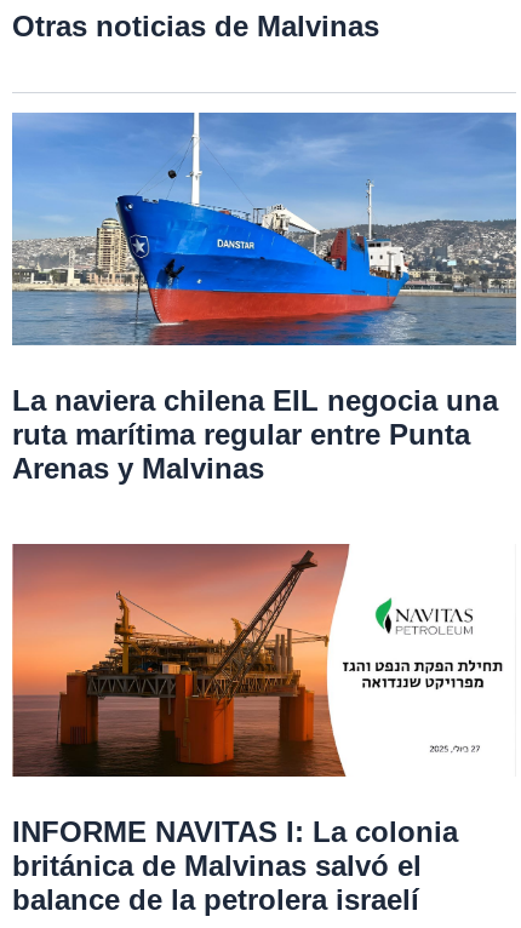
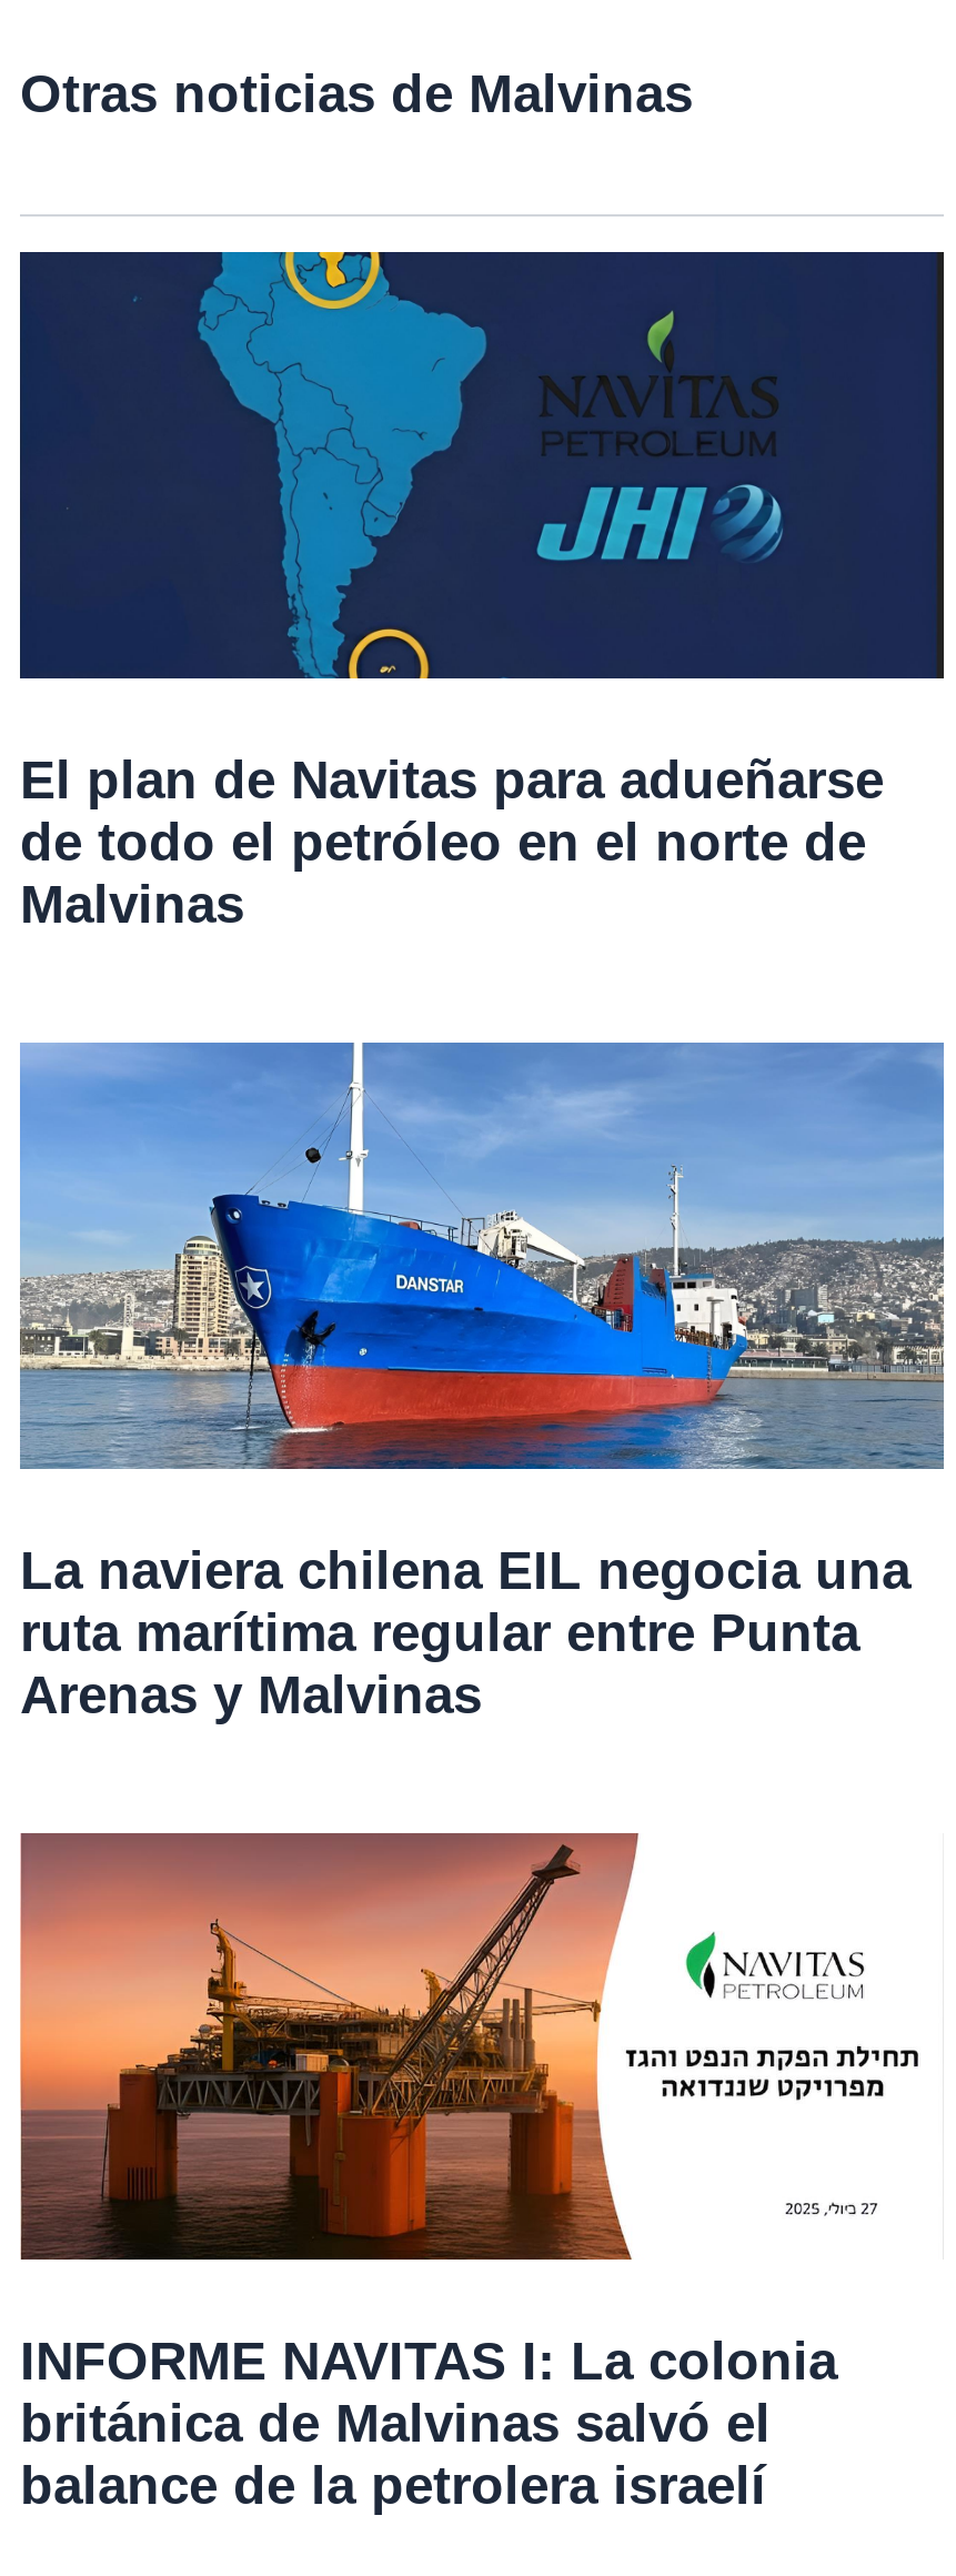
+ [image]
+ El plan de Navitas para adueñarse
+ de todo el petróleo en el norte de
+ Malvinas
